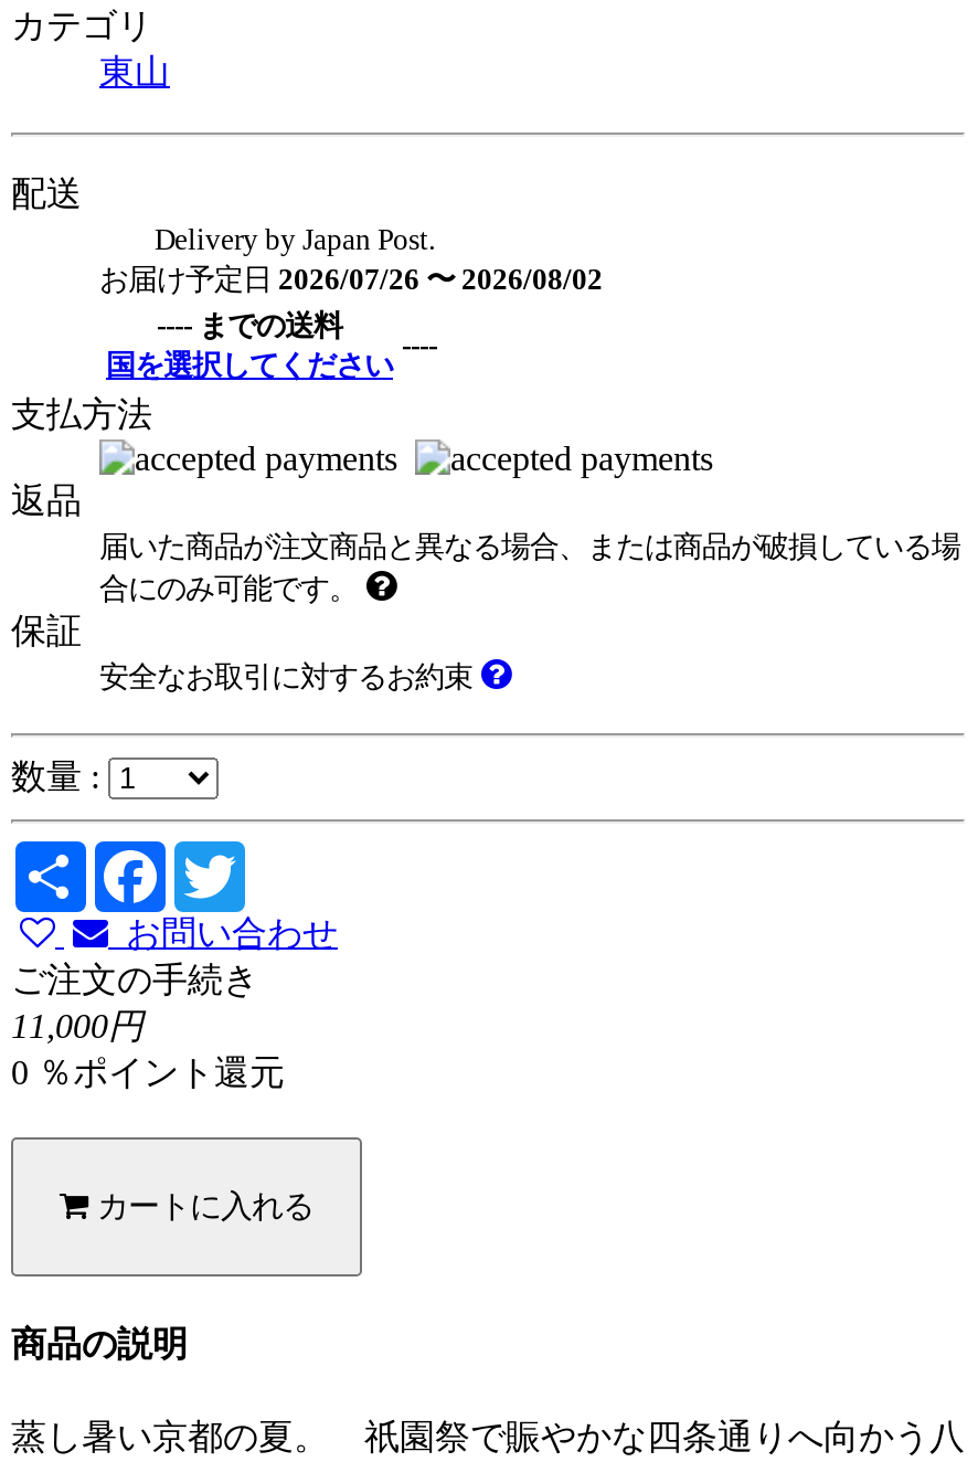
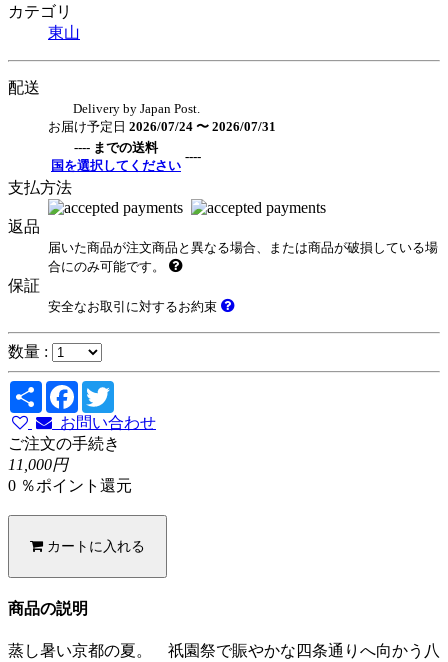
- お届け予定日2026/07/26 〜 2026/08/02
+ お届け予定日2026/07/24 〜 2026/07/31
